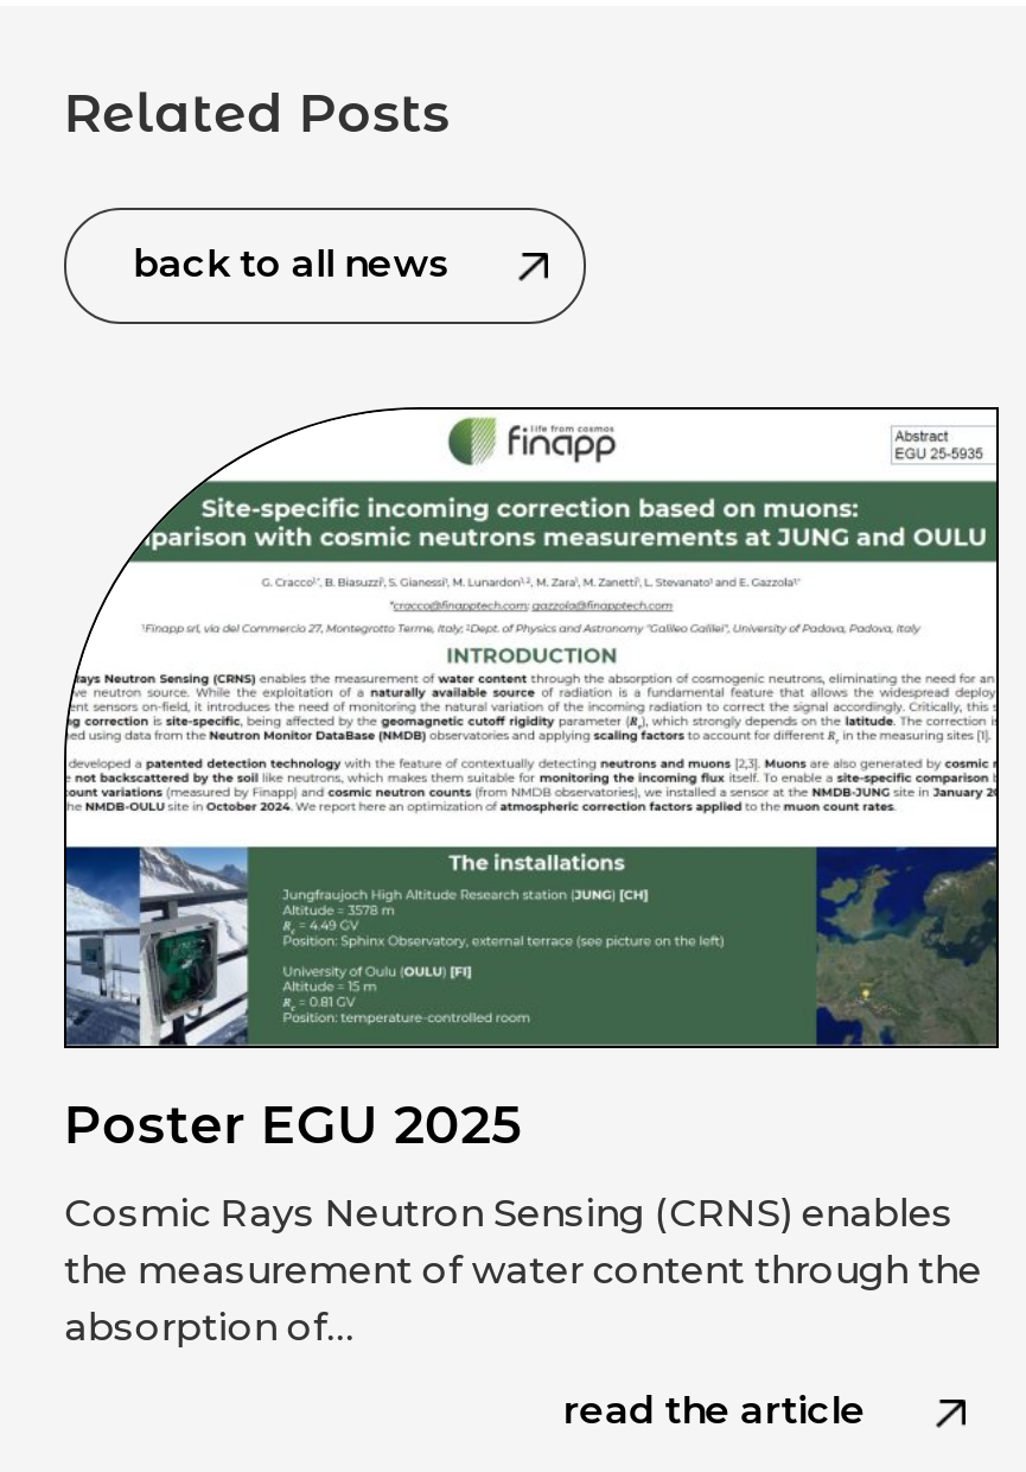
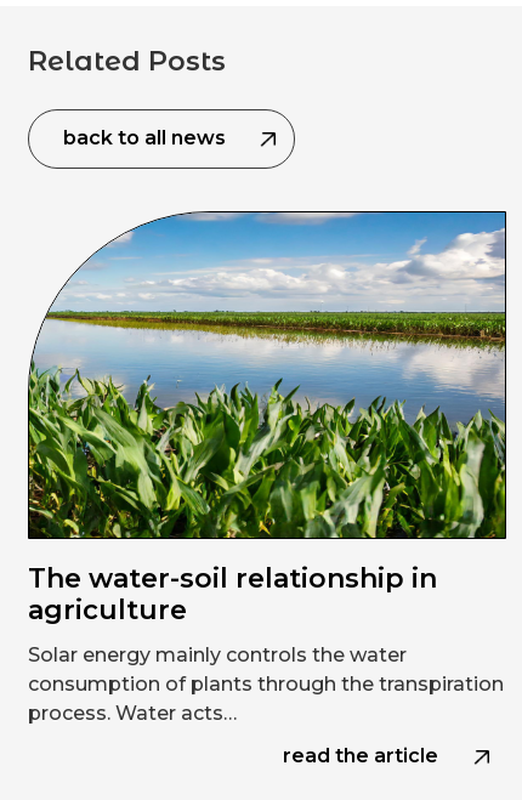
- [image]
- Poster EGU 2025
+ [image]
+ The water-soil relationship in
+ agriculture

- Cosmic Rays Neutron Sensing (CRNS) enables
- the measurement of water content through the
- absorption of…
+ Solar energy mainly controls the water
+ consumption of plants through the transpiration
+ process. Water acts…
